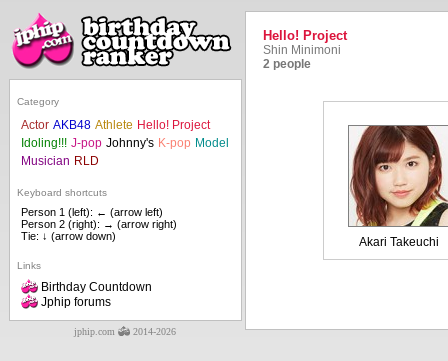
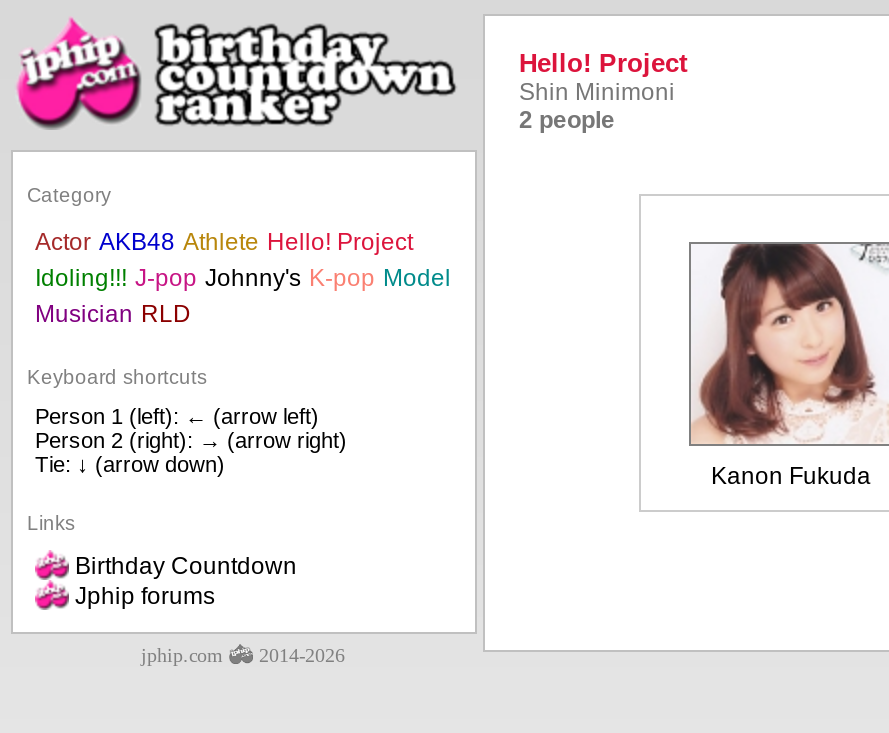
- [image]
- Akari Takeuchi
+ [image]
+ Kanon Fukuda
